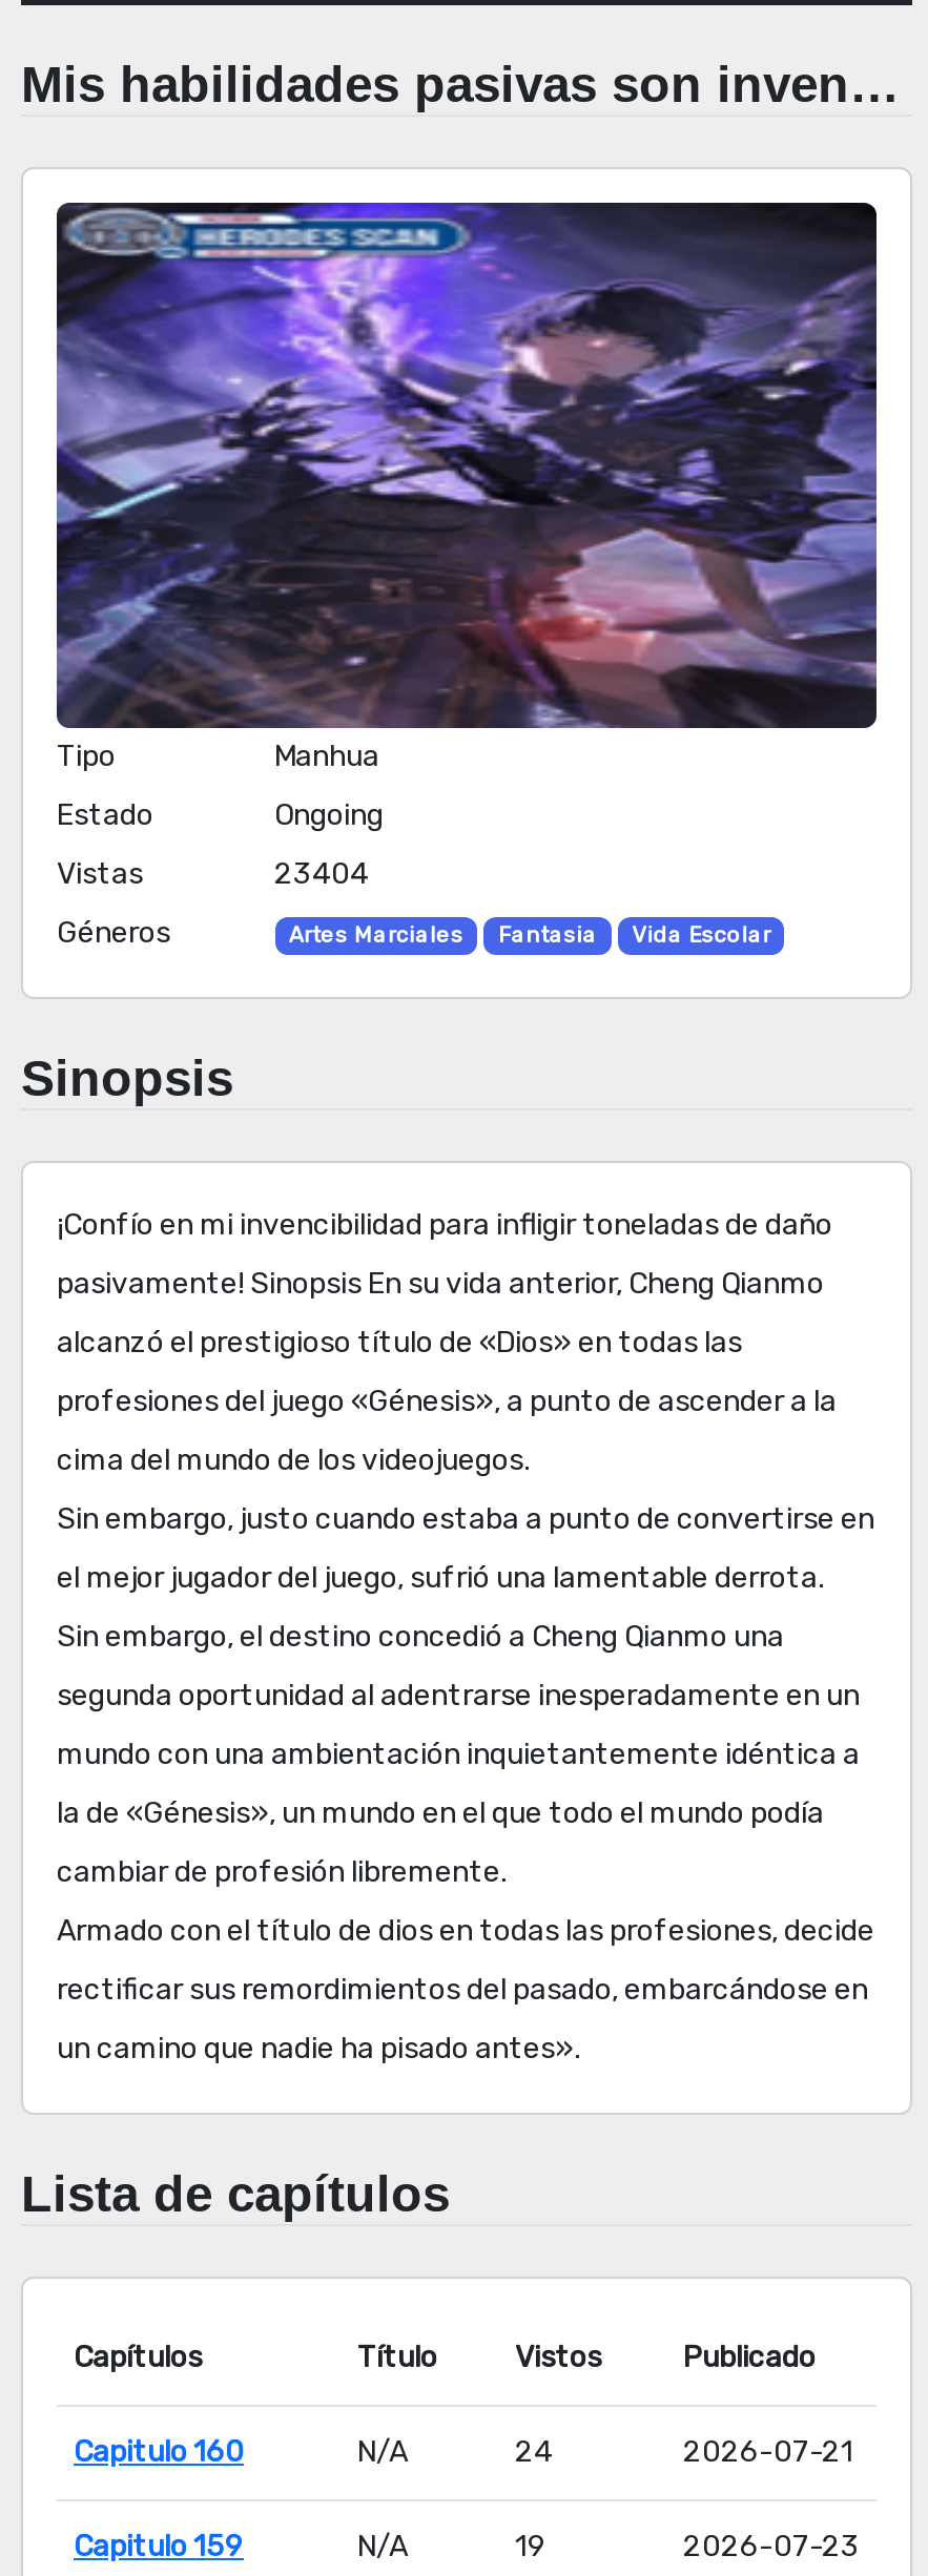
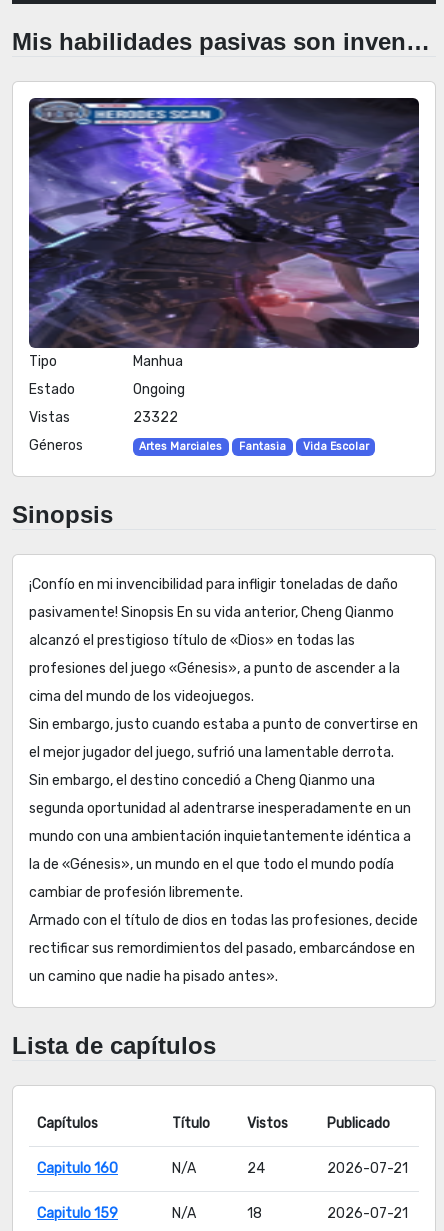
- 23404
+ 23322

- 19
+ 18

- 2026-07-23
+ 2026-07-21
